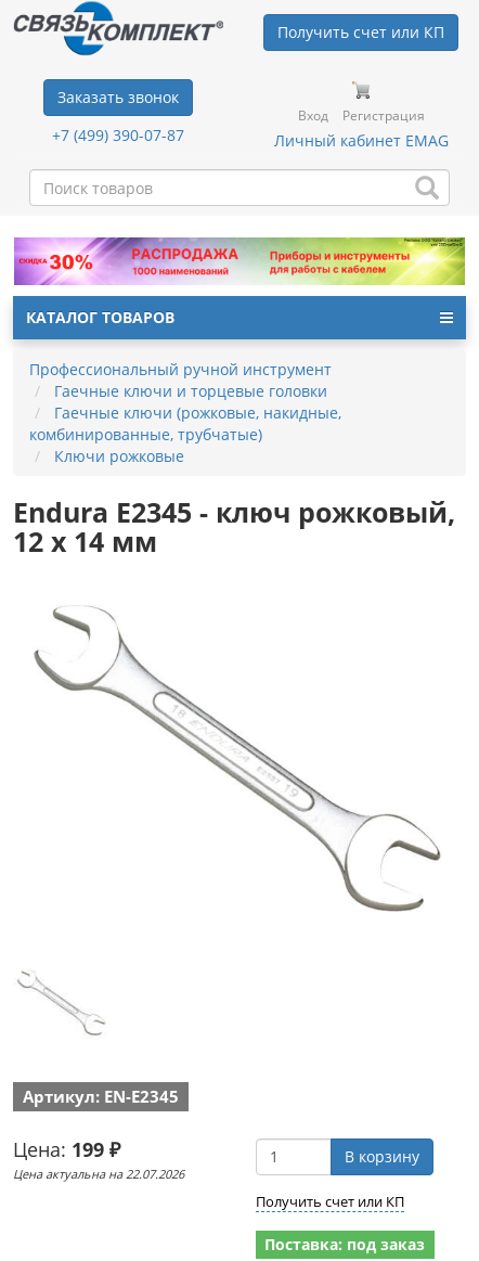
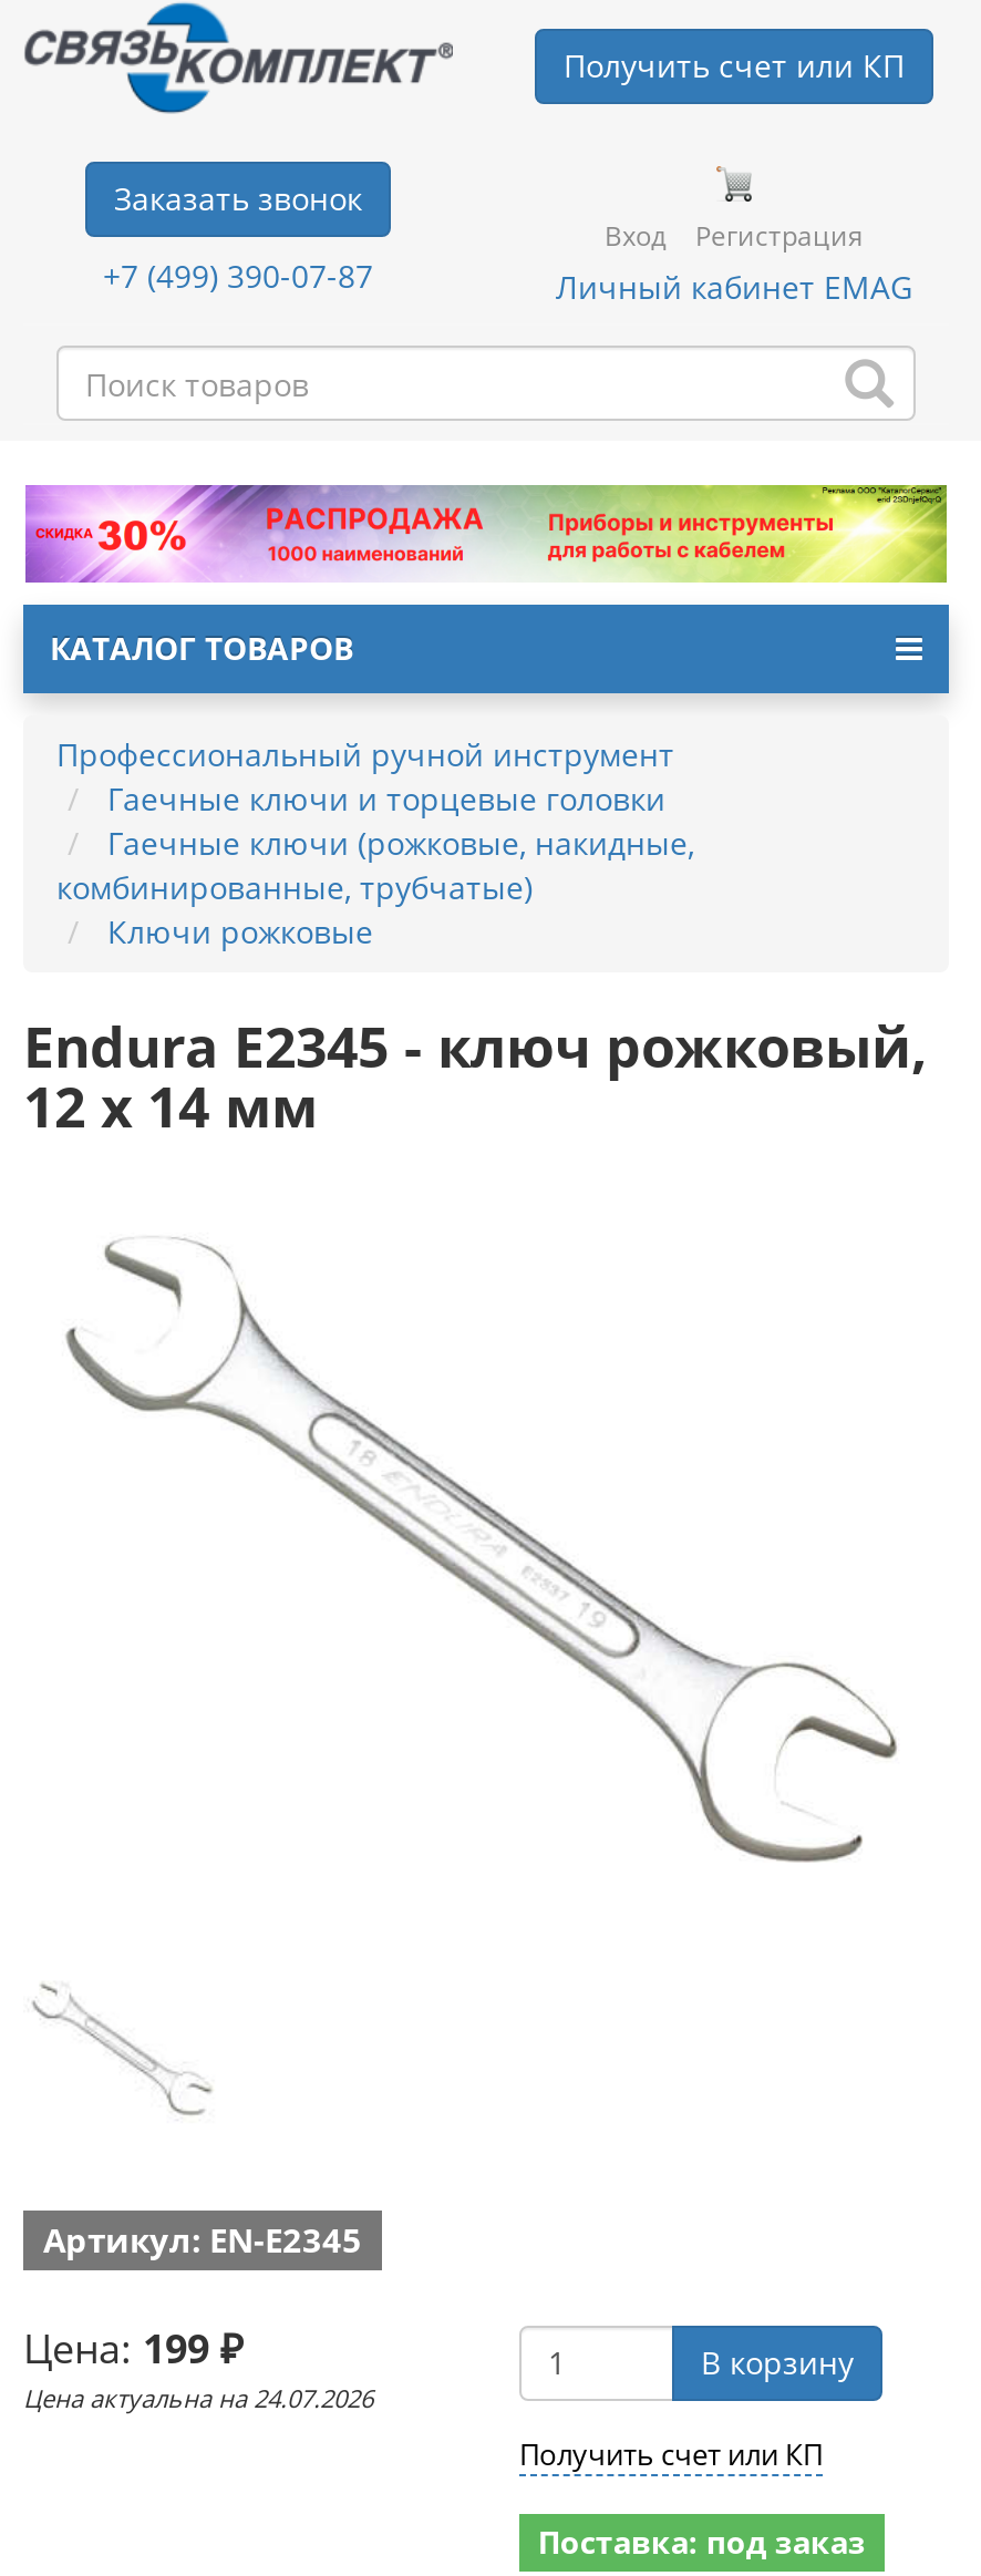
- Цена актуальна на 22.07.2026
+ Цена актуальна на 24.07.2026
